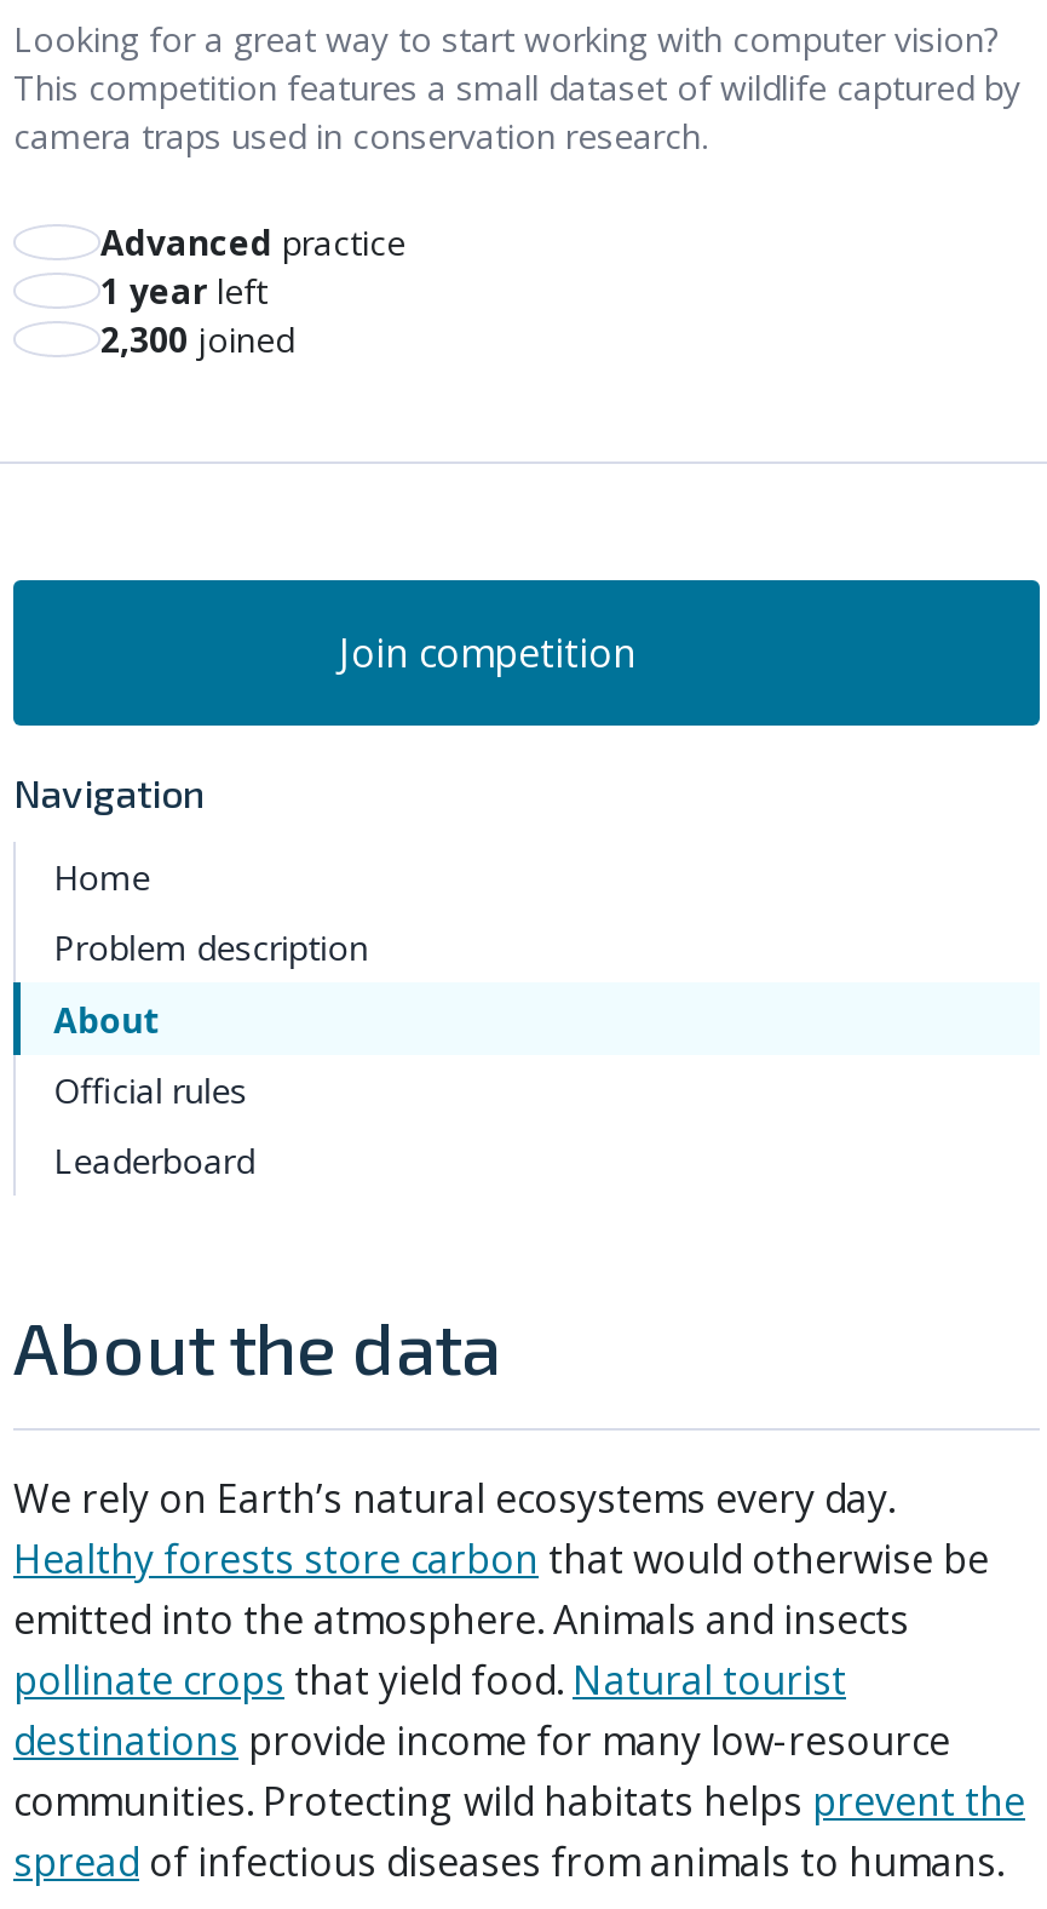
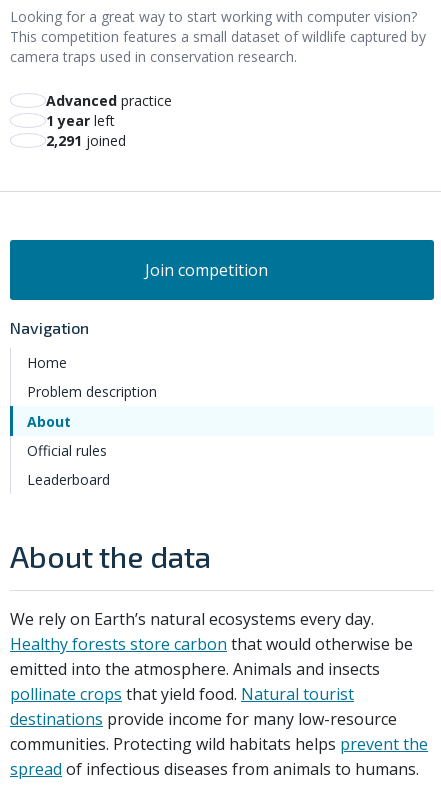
- 2,300 joined
+ 2,291 joined
